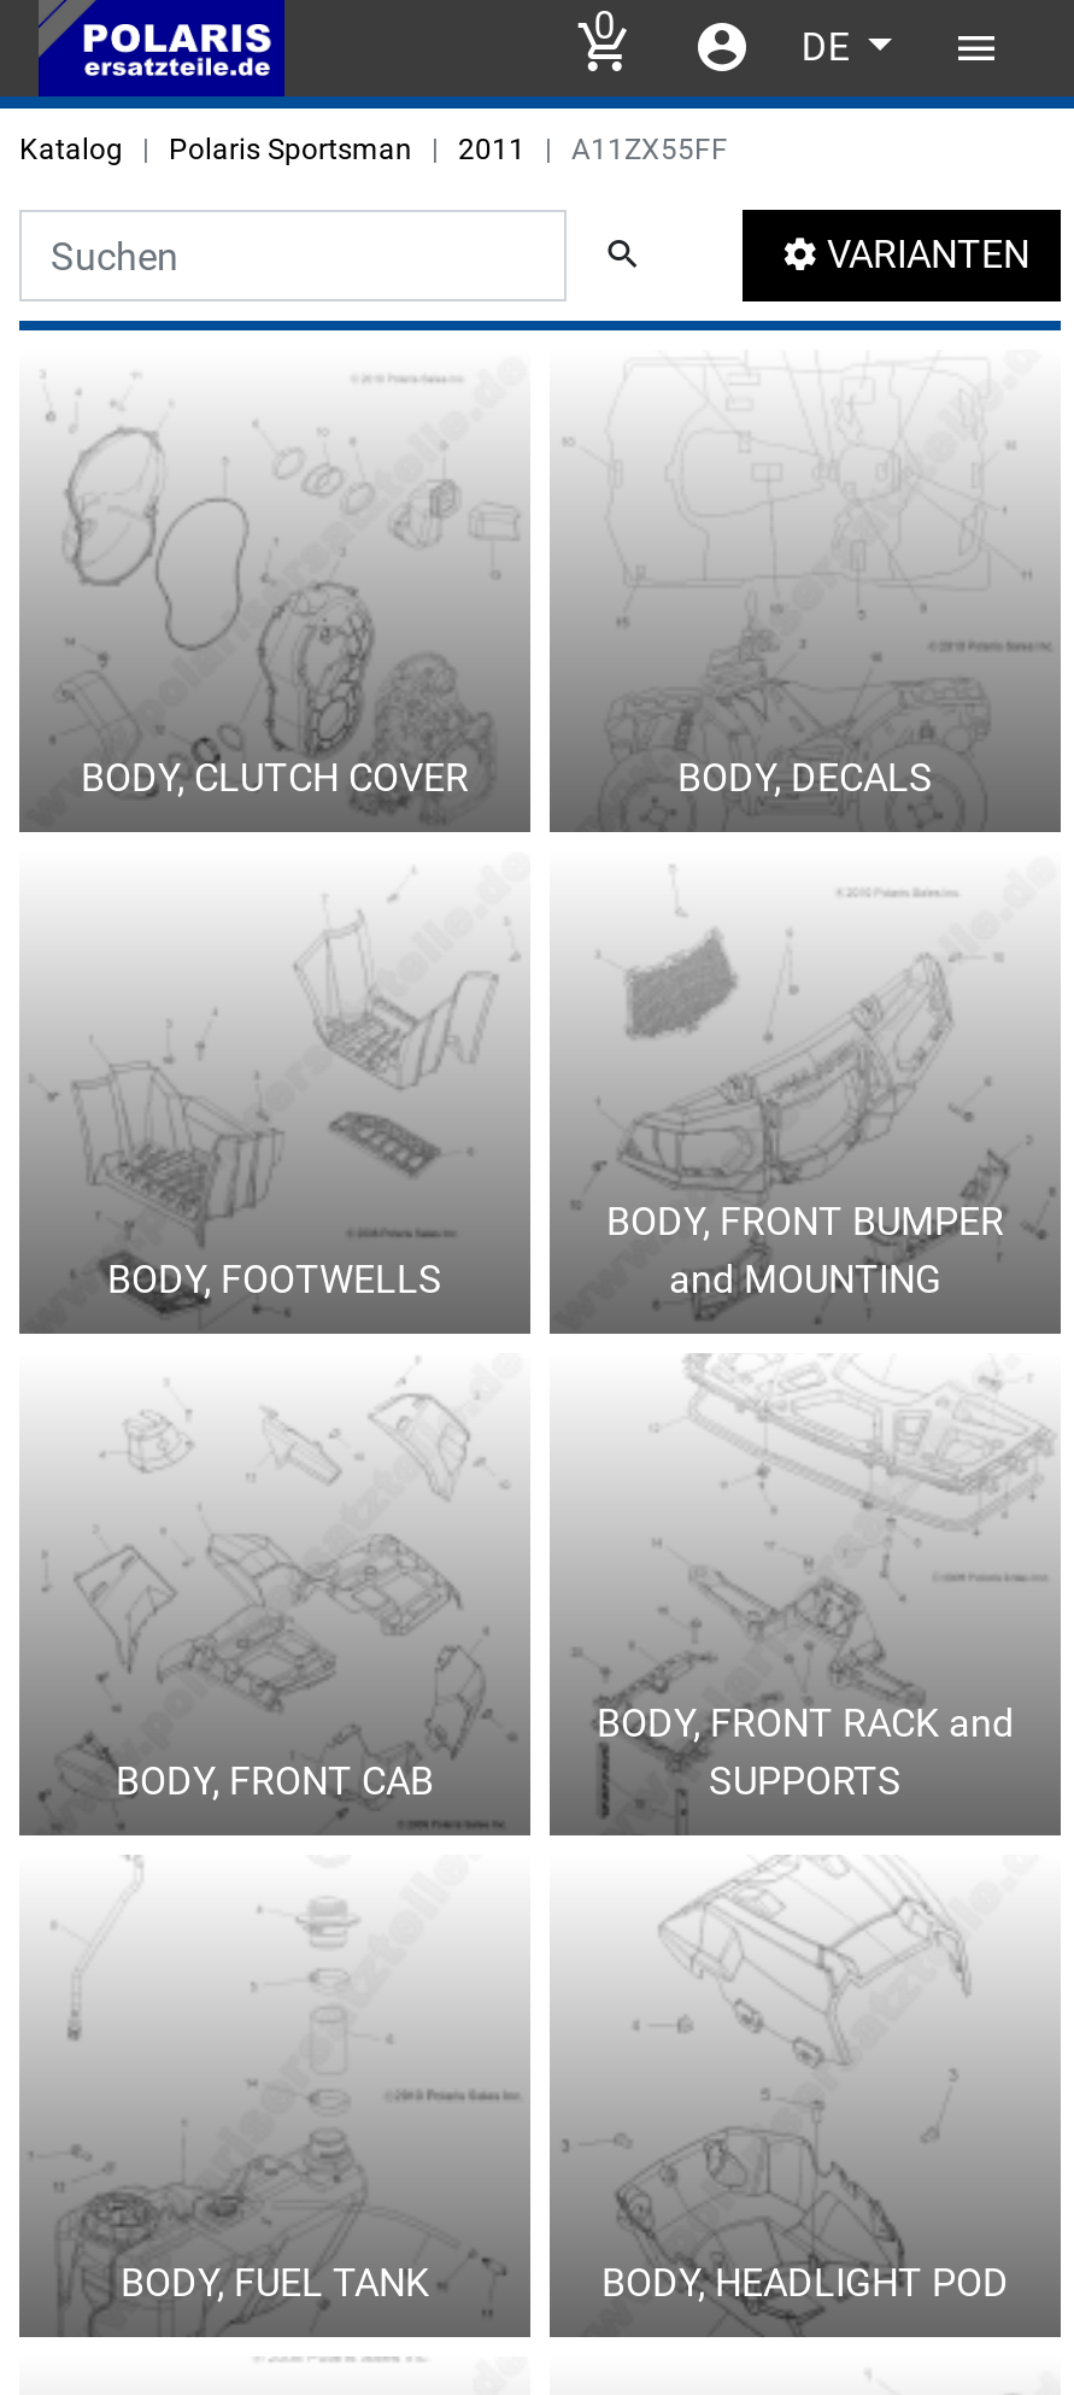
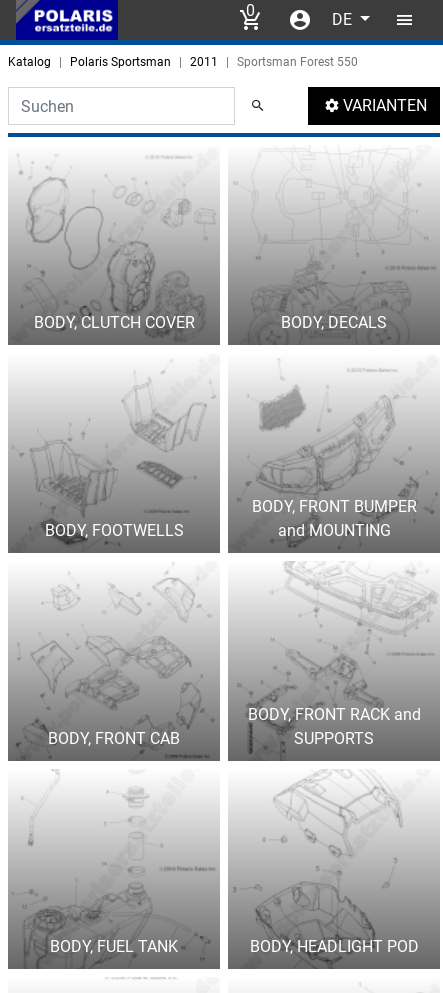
- A11ZX55FF
+ Sportsman Forest 550
